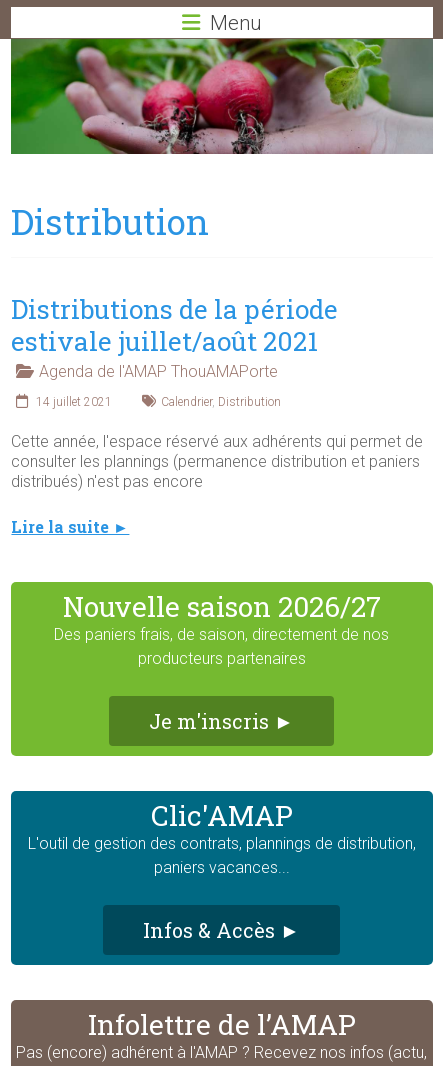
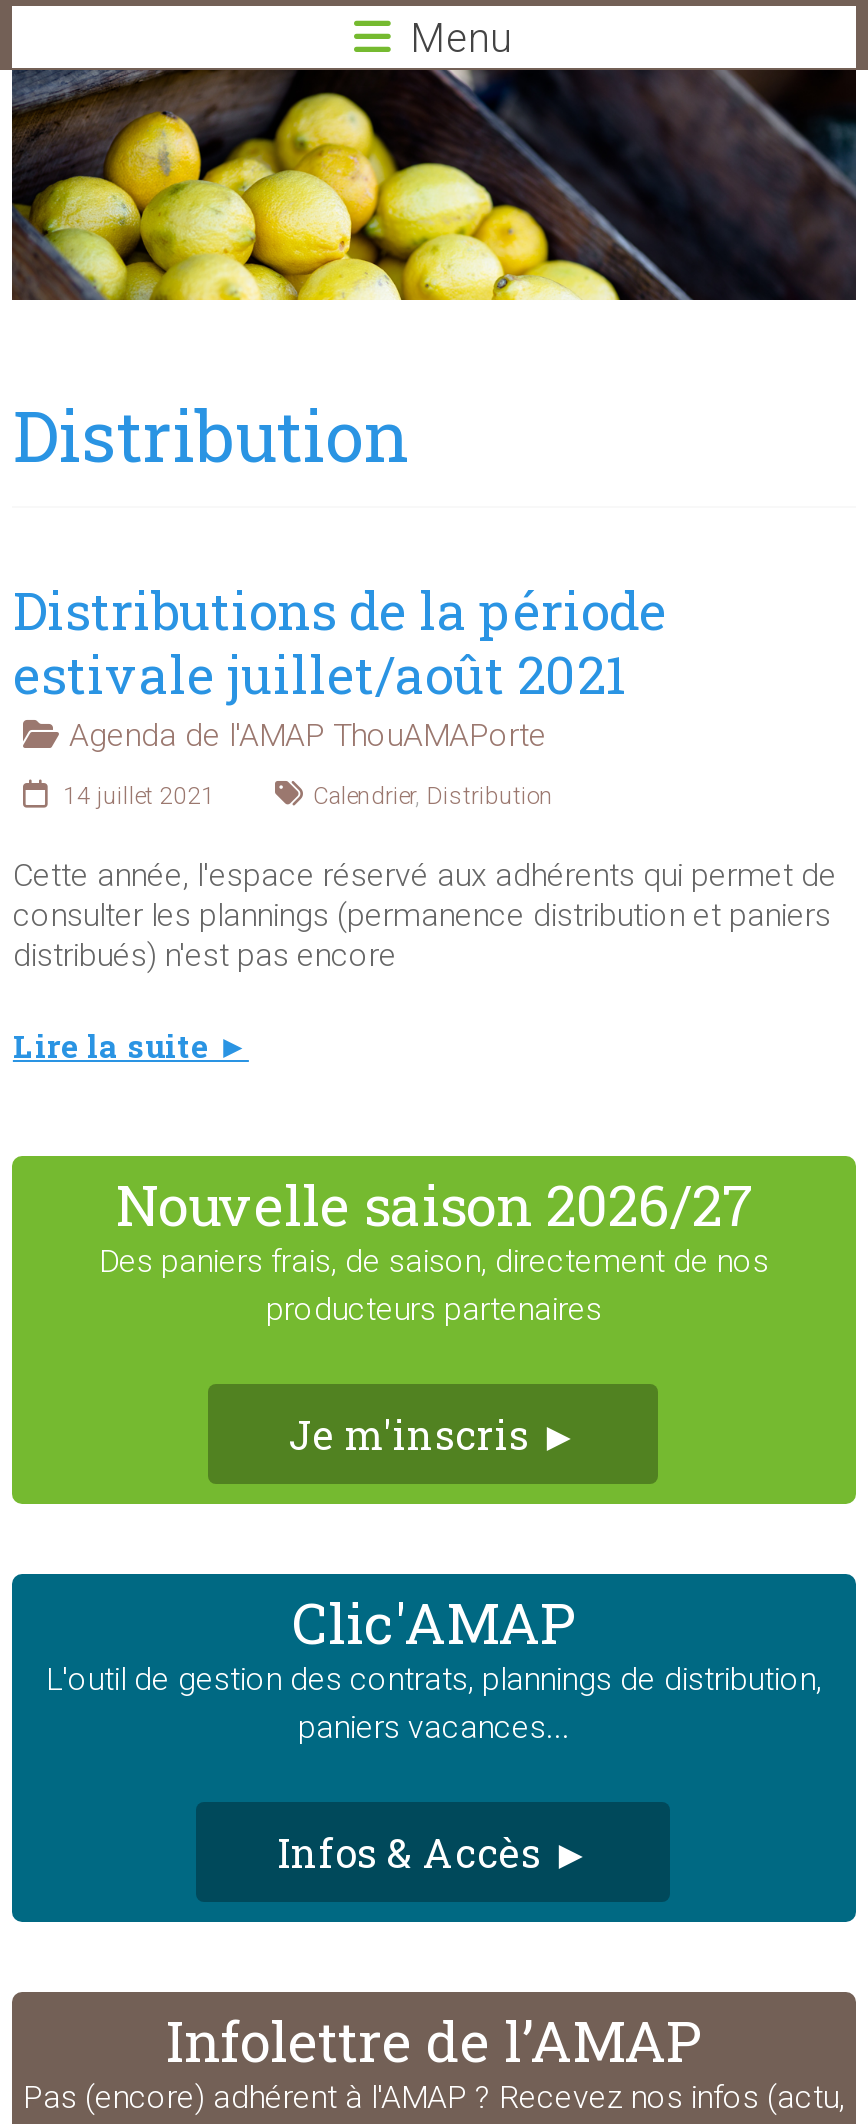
- [image]
+ [image]
